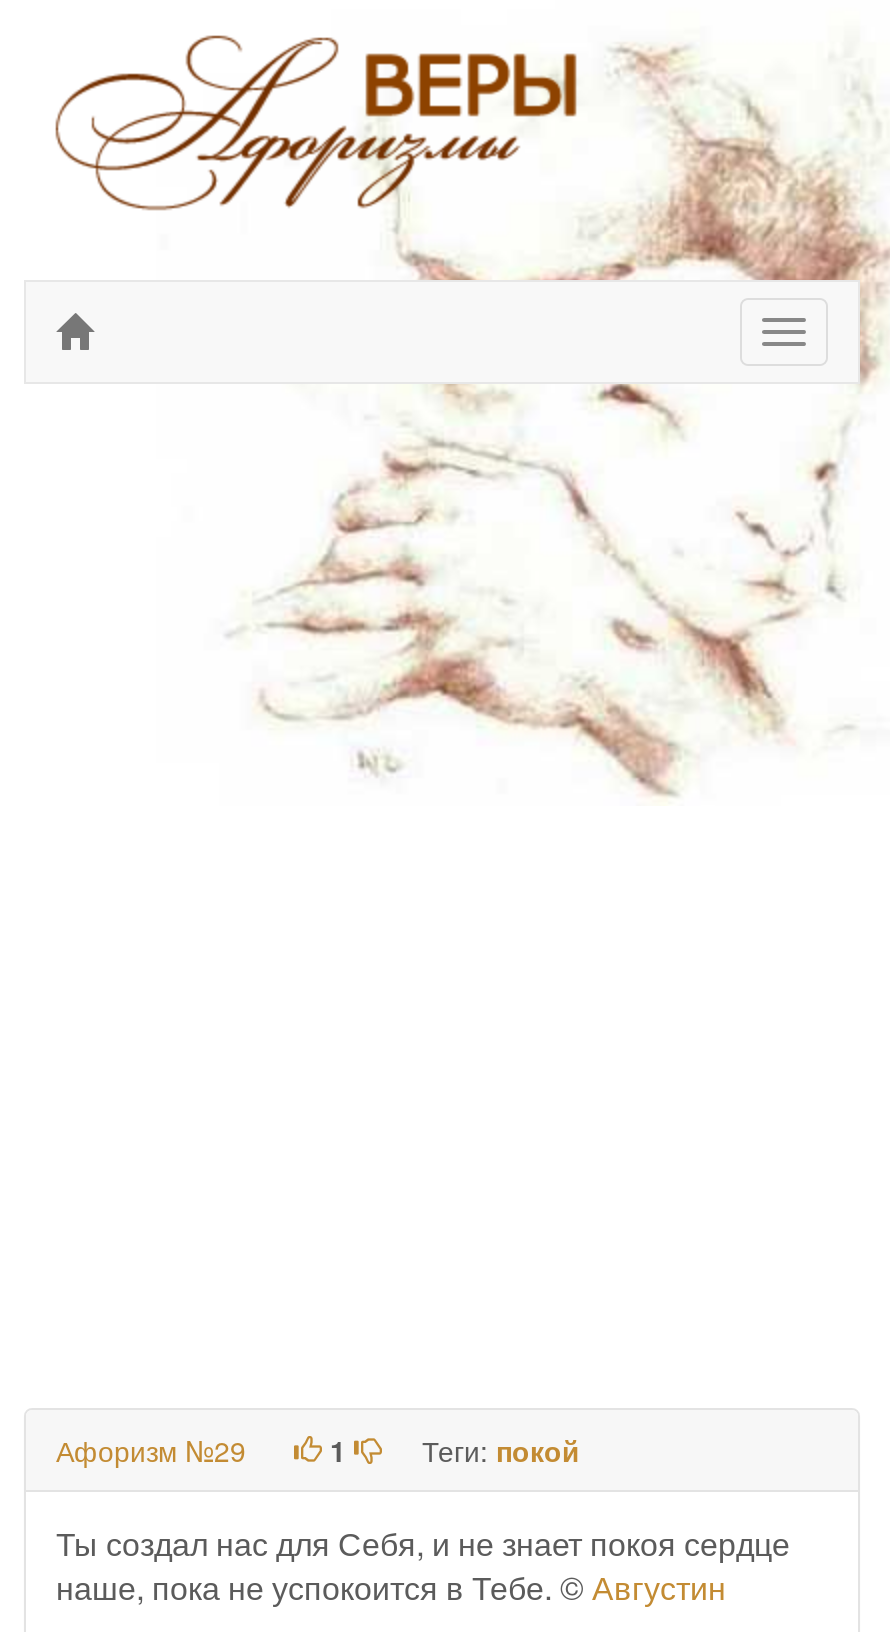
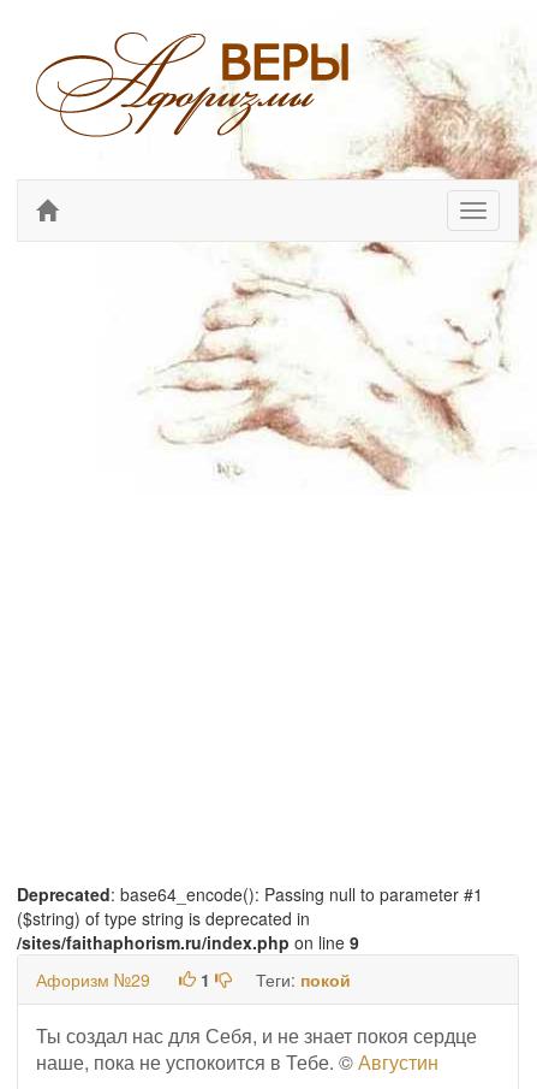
+ Deprecated: base64_encode(): Passing null to parameter #1
+ ($string) of type string is deprecated in
+ /sites/faithaphorism.ru/index.php on line 9
